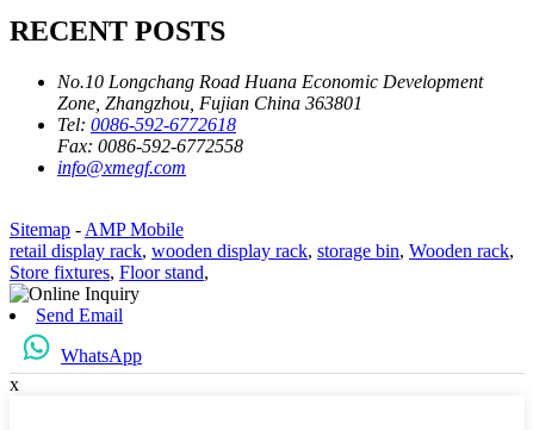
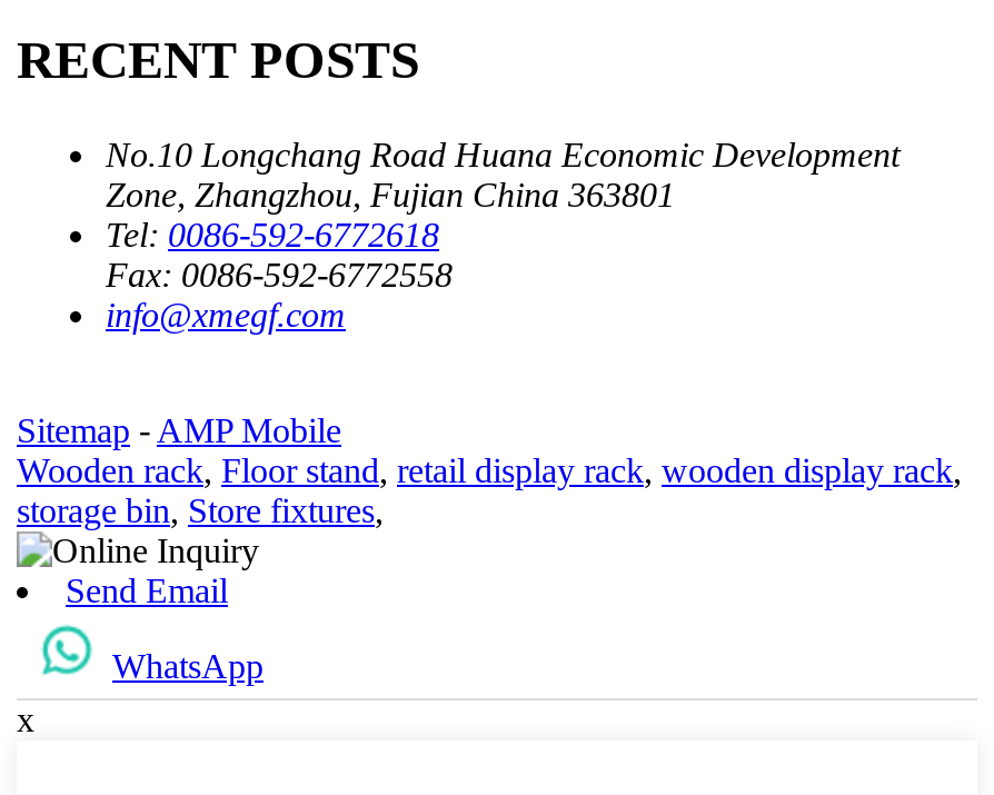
- retail display rack, wooden display rack, storage bin, Wooden rack,
- Store fixtures, Floor stand,
+ Wooden rack, Floor stand, retail display rack, wooden display rack,
+ storage bin, Store fixtures,
